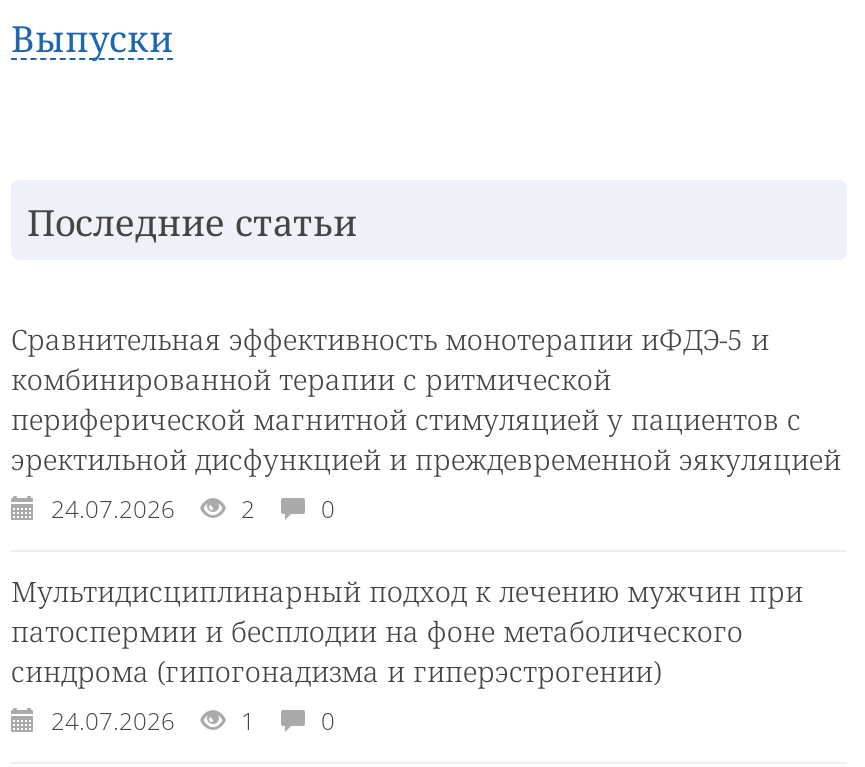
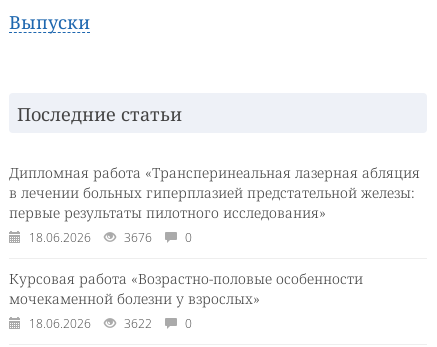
- Сравнительная эффективность монотерапии иФДЭ-5 и
- комбинированной терапии с ритмической
- периферической магнитной стимуляцией у пациентов с
- эректильной дисфункцией и преждевременной эякуляцией
- 24.07.2026
- 2
+ Дипломная работа «Трансперинеальная лазерная абляция
+ в лечении больных гиперплазией предстательной железы:
+ первые результаты пилотного исследования»
+ 18.06.2026
+ 3676

- Мультидисциплинарный подход к лечению мужчин при
- патоспермии и бесплодии на фоне метаболического
- синдрома (гипогонадизма и гиперэстрогении)
- 24.07.2026
- 1
+ Курсовая работа «Возрастно-половые особенности
+ мочекаменной болезни у взрослых»
+ 18.06.2026
+ 3622
